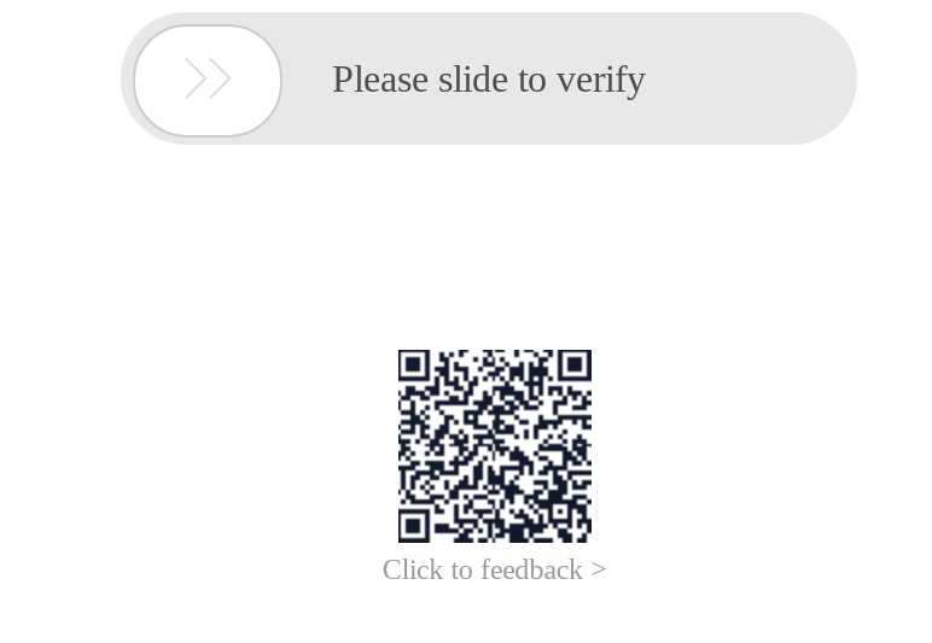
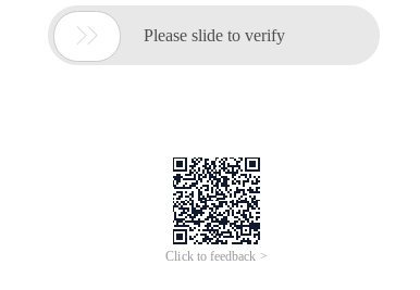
- [image]
+ [image]
